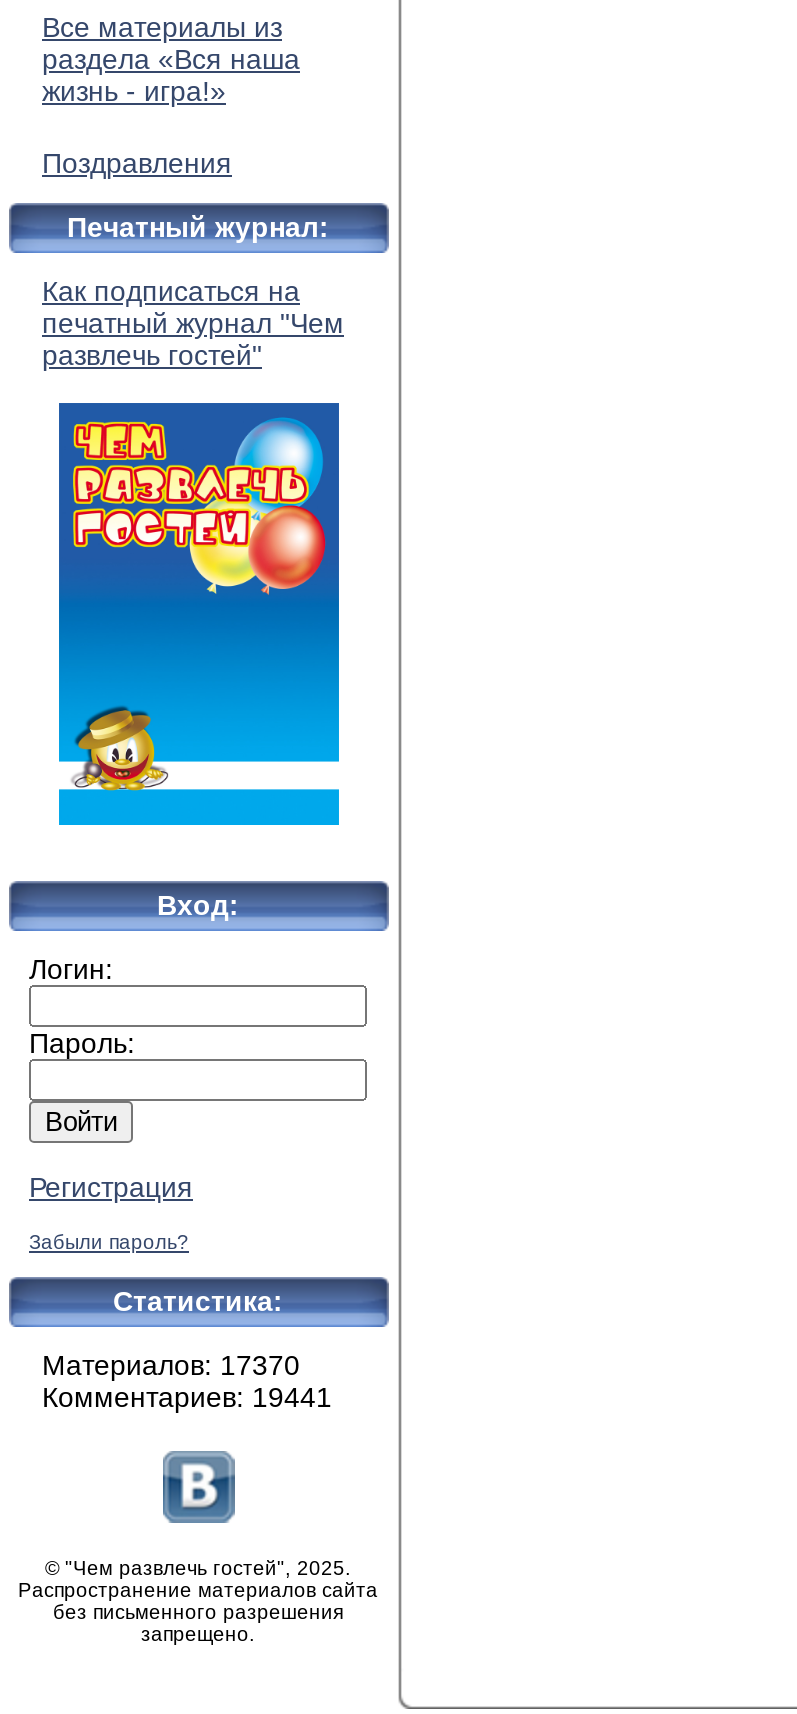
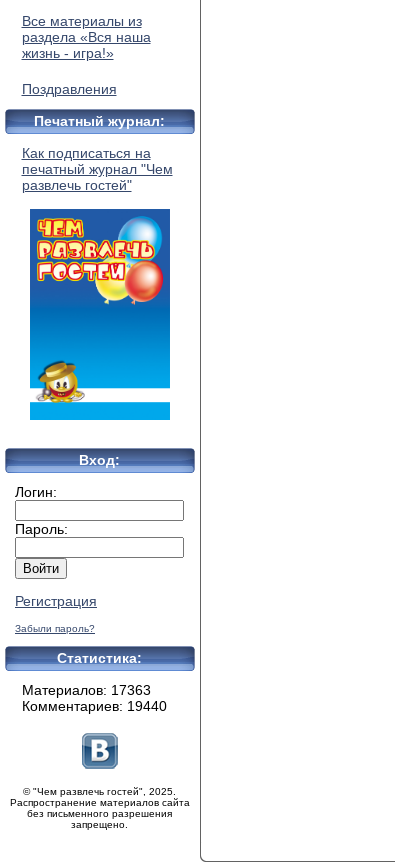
- Материалов: 17370
+ Материалов: 17363

- Комментариев: 19441
+ Комментариев: 19440
